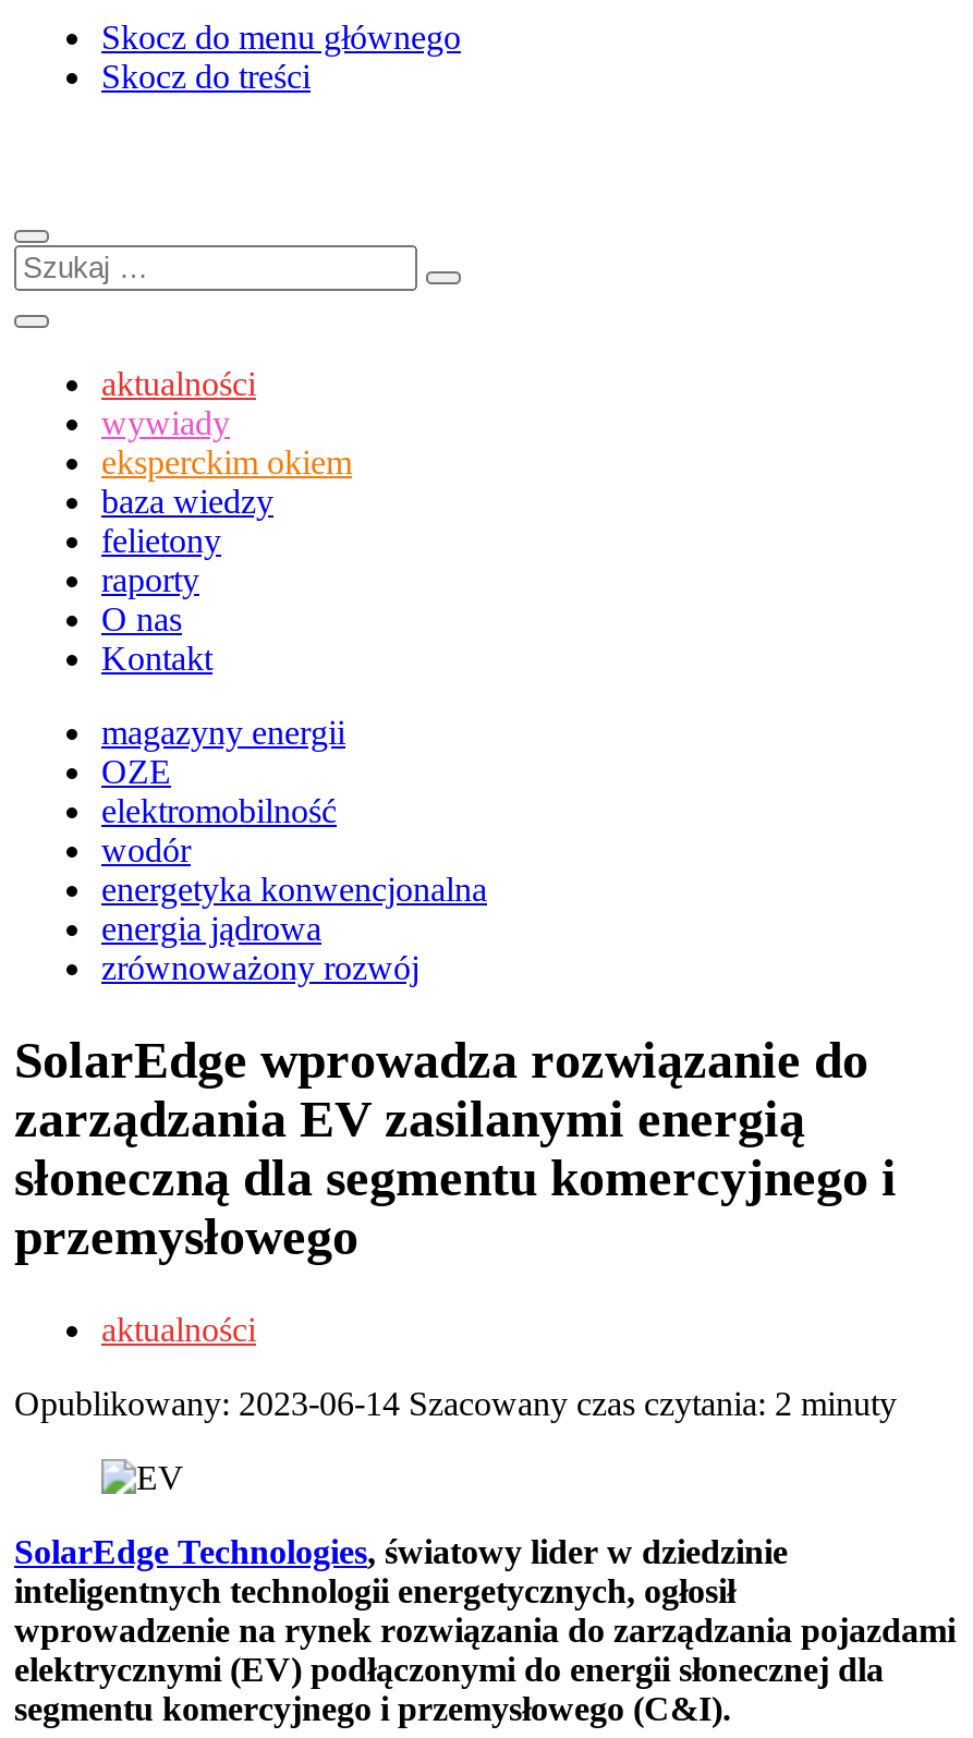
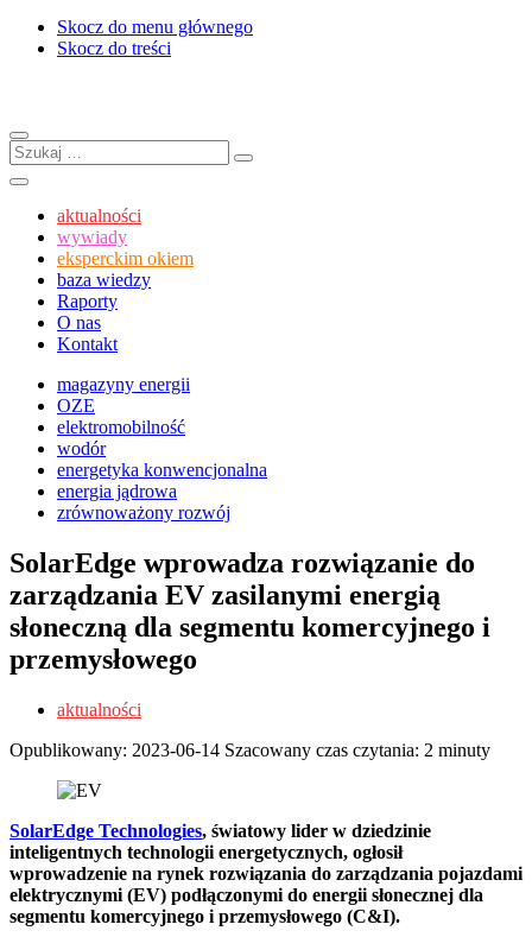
- felietony
- raporty
+ Raporty
